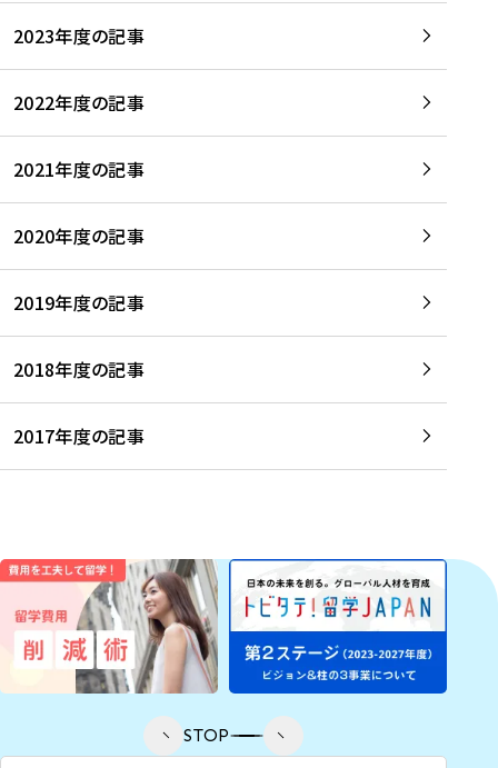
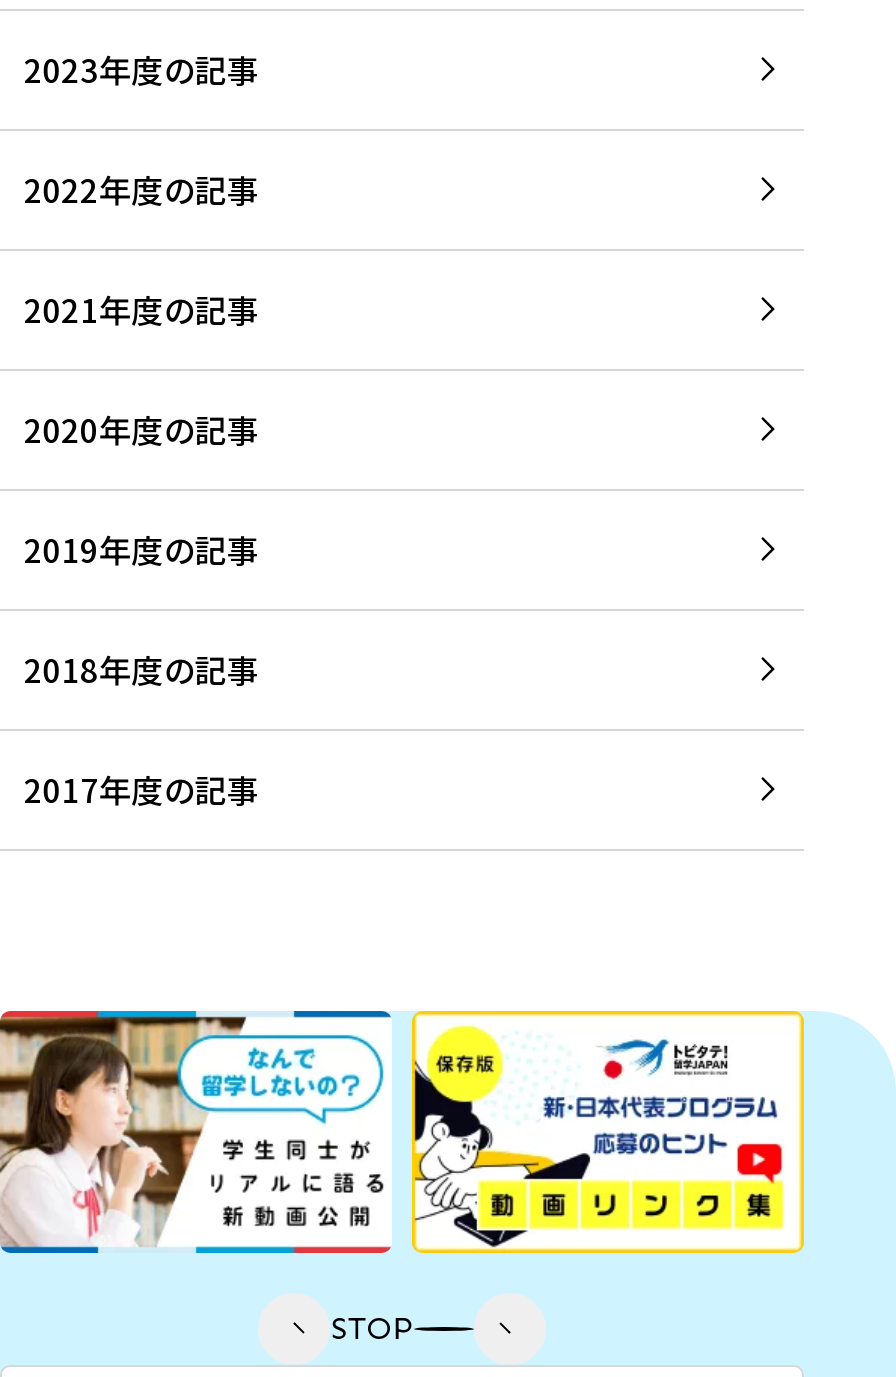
- [image]
+ [image]

- [image]
+ [image]
